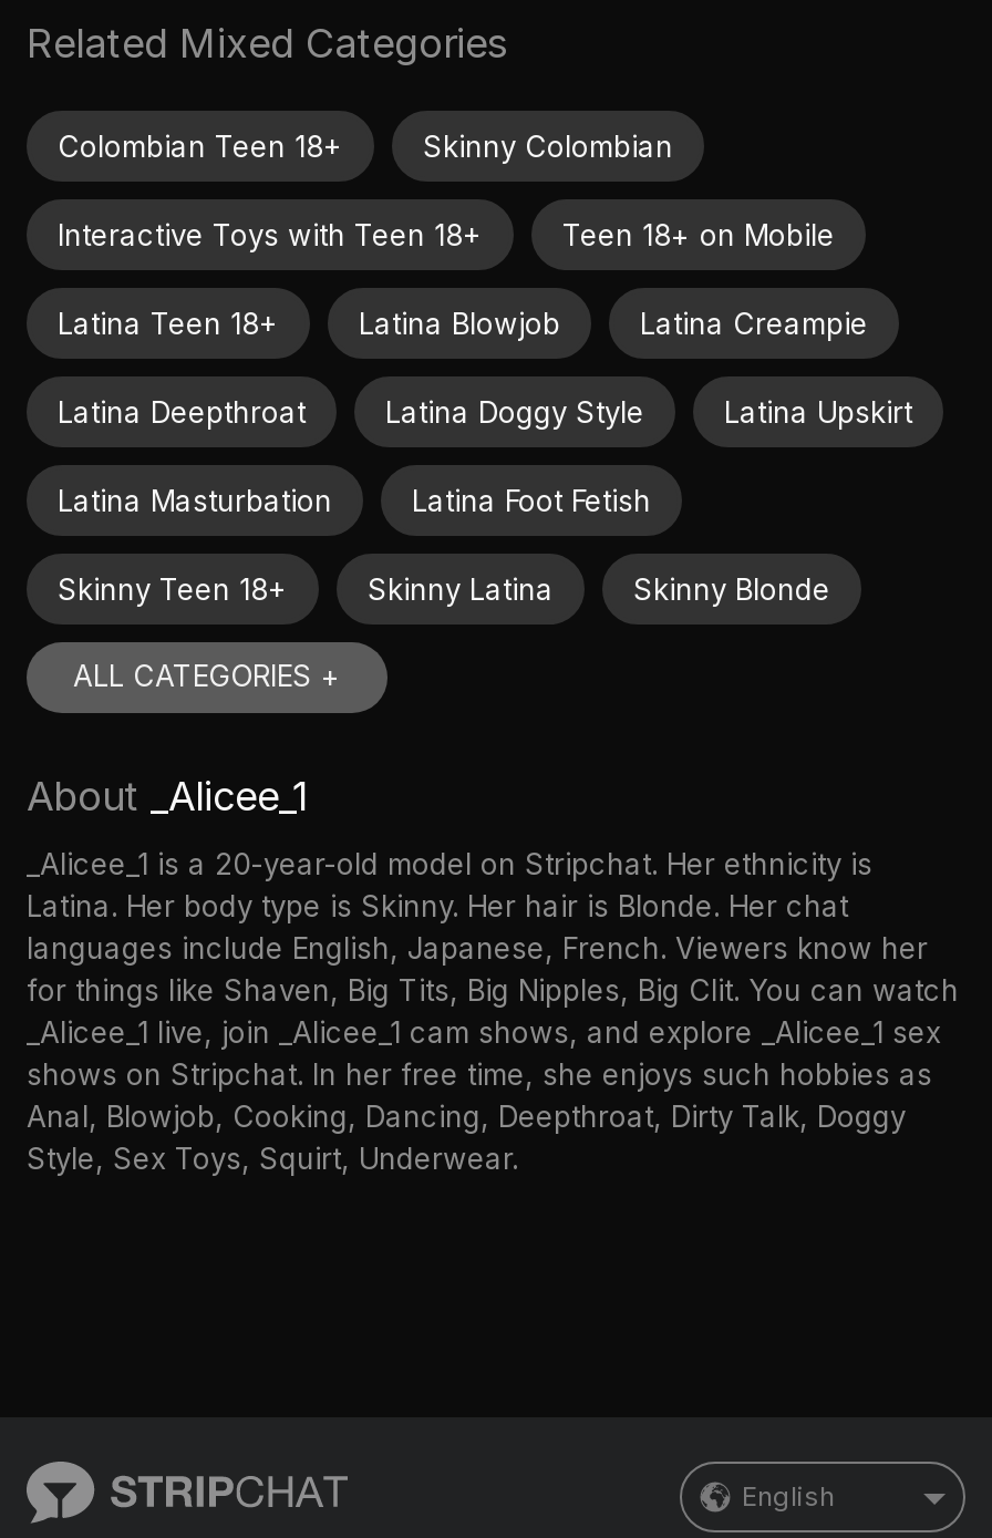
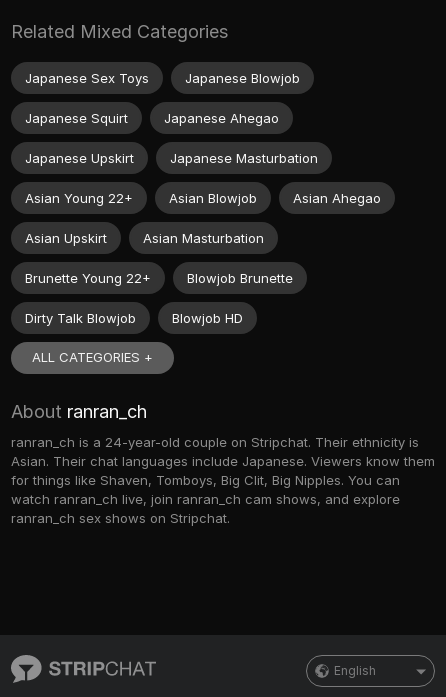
- Colombian Teen 18+
- Skinny Colombian
- Interactive Toys with Teen 18+
- Teen 18+ on Mobile
- Latina Teen 18+
- Latina Blowjob
- Latina Creampie
- Latina Deepthroat
- Latina Doggy Style
- Latina Upskirt
- Latina Masturbation
- Latina Foot Fetish
- Skinny Teen 18+
- Skinny Latina
- Skinny Blonde
+ Japanese Sex Toys
+ Japanese Blowjob
+ Japanese Squirt
+ Japanese Ahegao
+ Japanese Upskirt
+ Japanese Masturbation
+ Asian Young 22+
+ Asian Blowjob
+ Asian Ahegao
+ Asian Upskirt
+ Asian Masturbation
+ Brunette Young 22+
+ Blowjob Brunette
+ Dirty Talk Blowjob
+ Blowjob HD

moved down: ALL CATEGORIES +

- About _Alicee_1
+ About ranran_ch

- _Alicee_1 is a 20-year-old model on Stripchat. Her ethnicity is
- Latina. Her body type is Skinny. Her hair is Blonde. Her chat
- languages include English, Japanese, French. Viewers know her
- for things like Shaven, Big Tits, Big Nipples, Big Clit. You can watch
- _Alicee_1 live, join _Alicee_1 cam shows, and explore _Alicee_1 sex
- shows on Stripchat. In her free time, she enjoys such hobbies as
- Anal, Blowjob, Cooking, Dancing, Deepthroat, Dirty Talk, Doggy
- Style, Sex Toys, Squirt, Underwear.
+ ranran_ch is a 24-year-old couple on Stripchat. Their ethnicity is
+ Asian. Their chat languages include Japanese. Viewers know them
+ for things like Shaven, Tomboys, Big Clit, Big Nipples. You can
+ watch ranran_ch live, join ranran_ch cam shows, and explore
+ ranran_ch sex shows on Stripchat.
